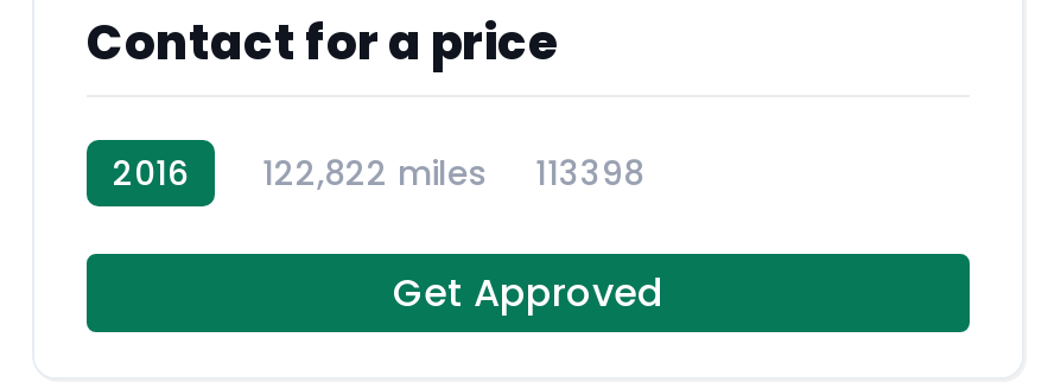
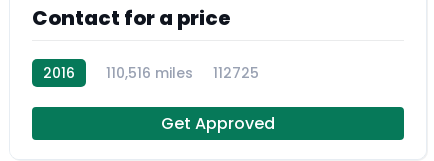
- 122,822 miles
+ 110,516 miles

- 113398
+ 112725
